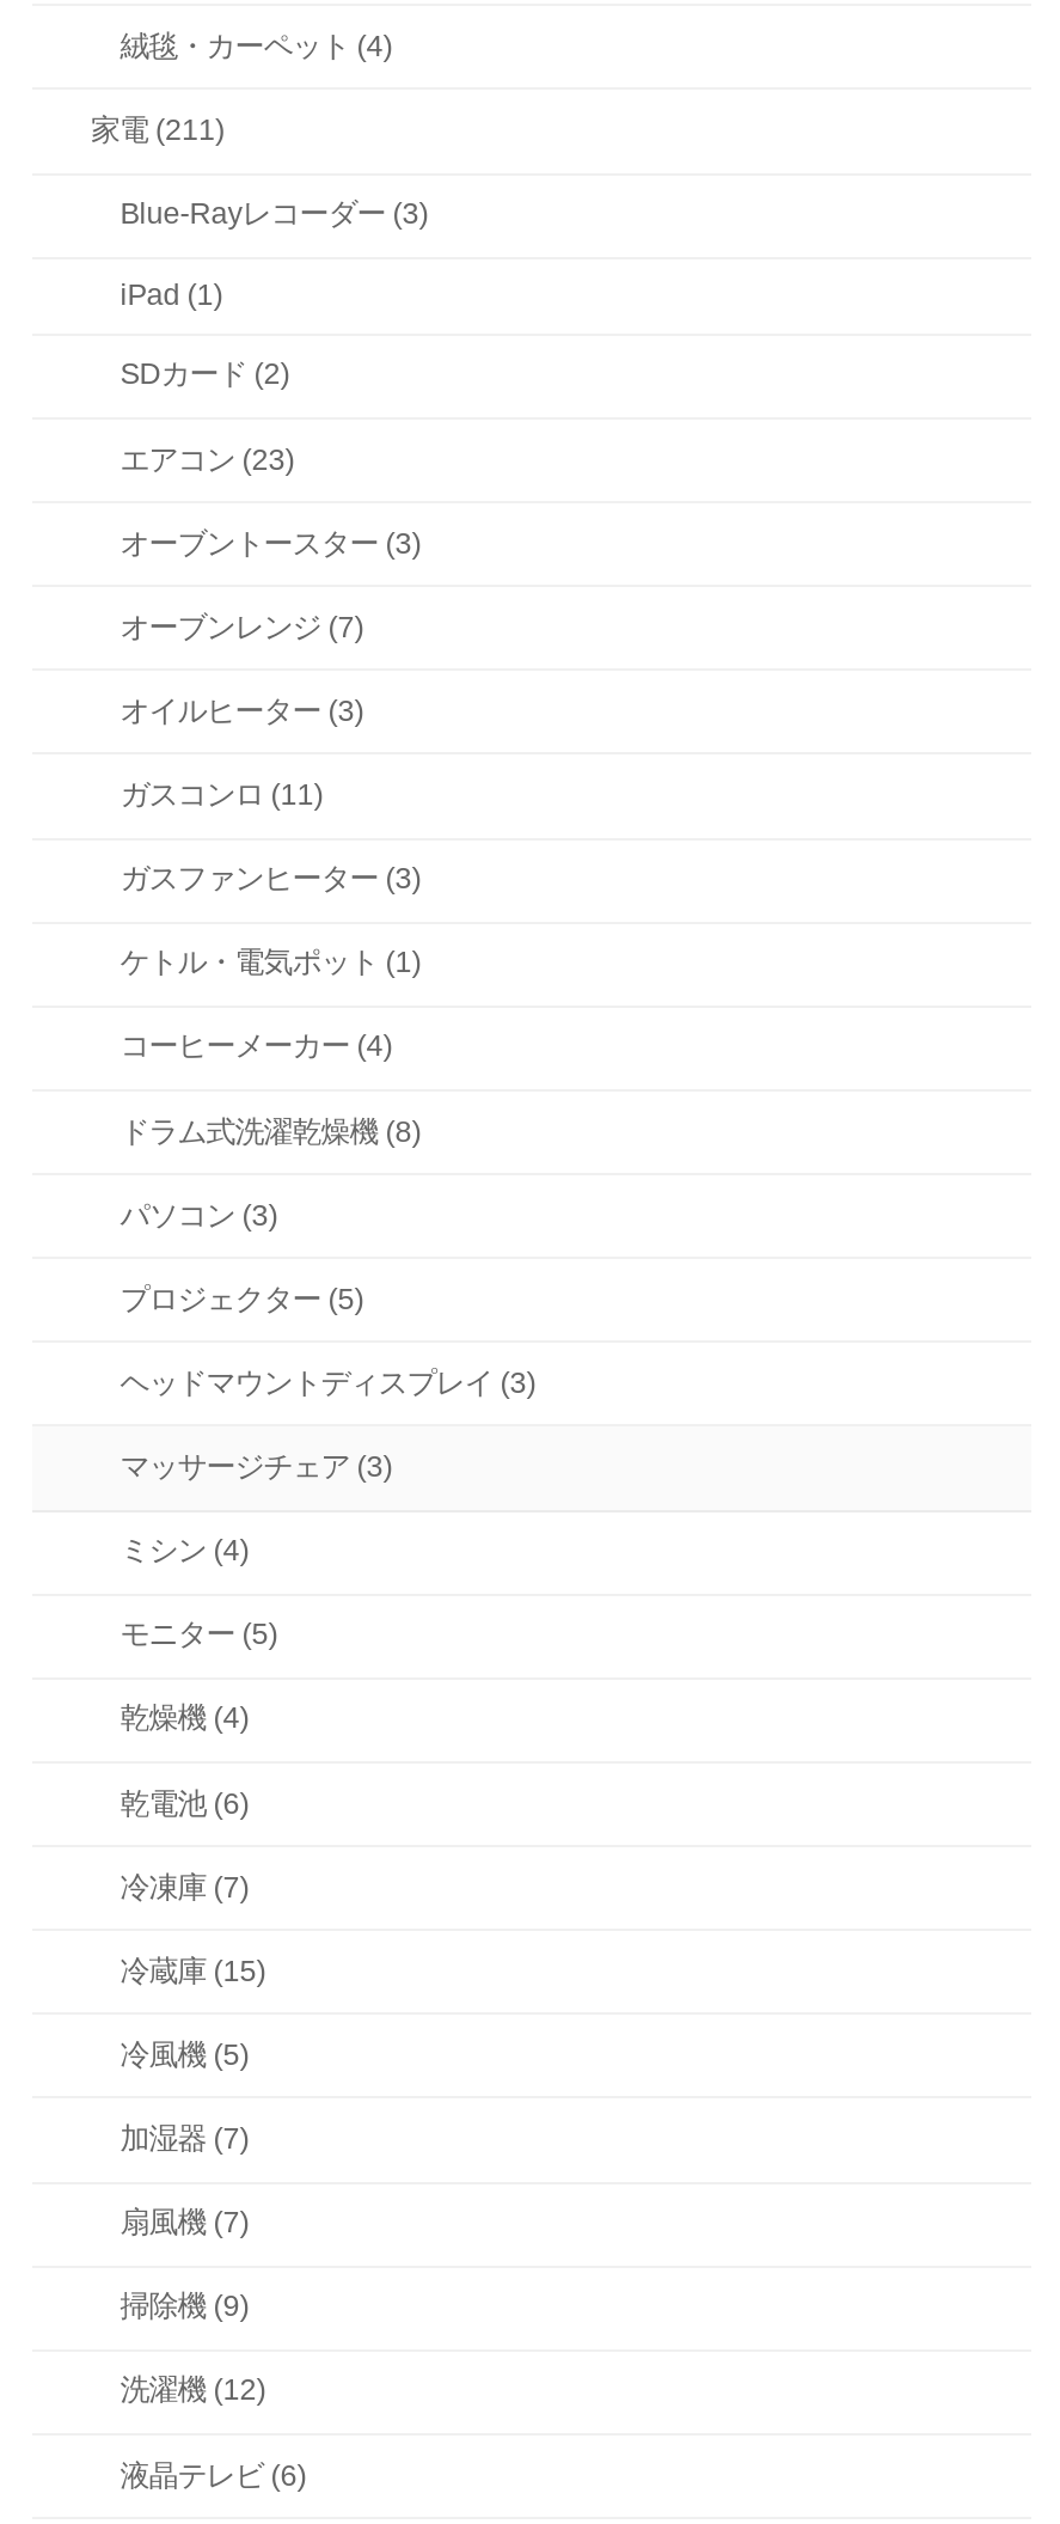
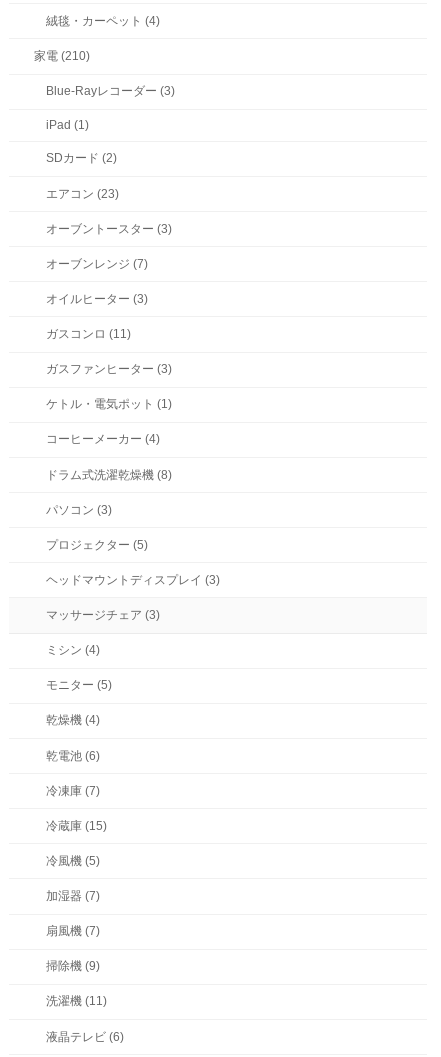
- 家電 (211)
+ 家電 (210)

- 洗濯機 (12)
+ 洗濯機 (11)
